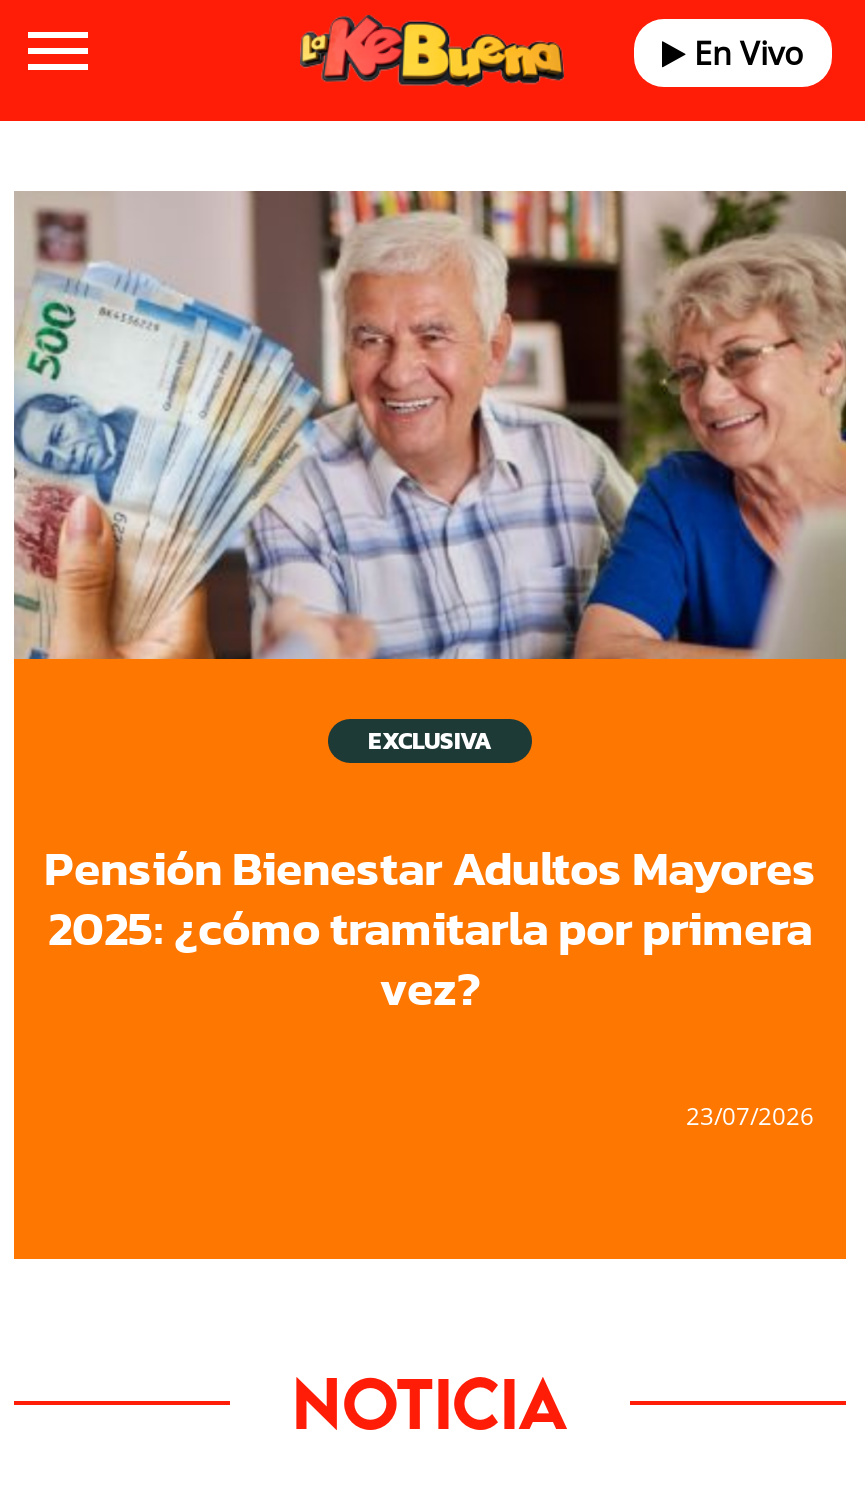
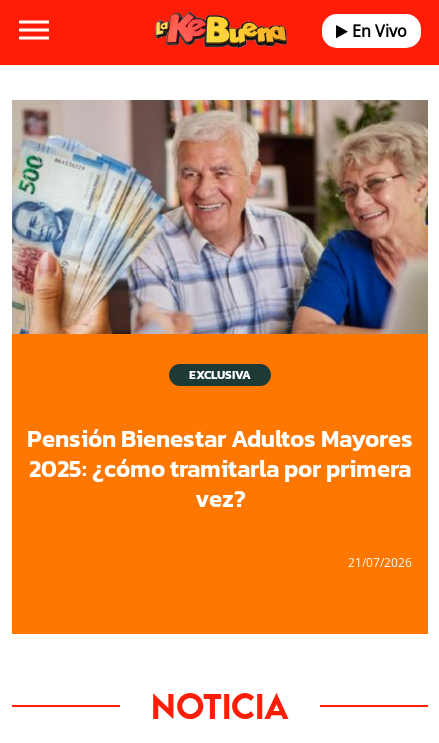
- 23/07/2026
+ 21/07/2026
